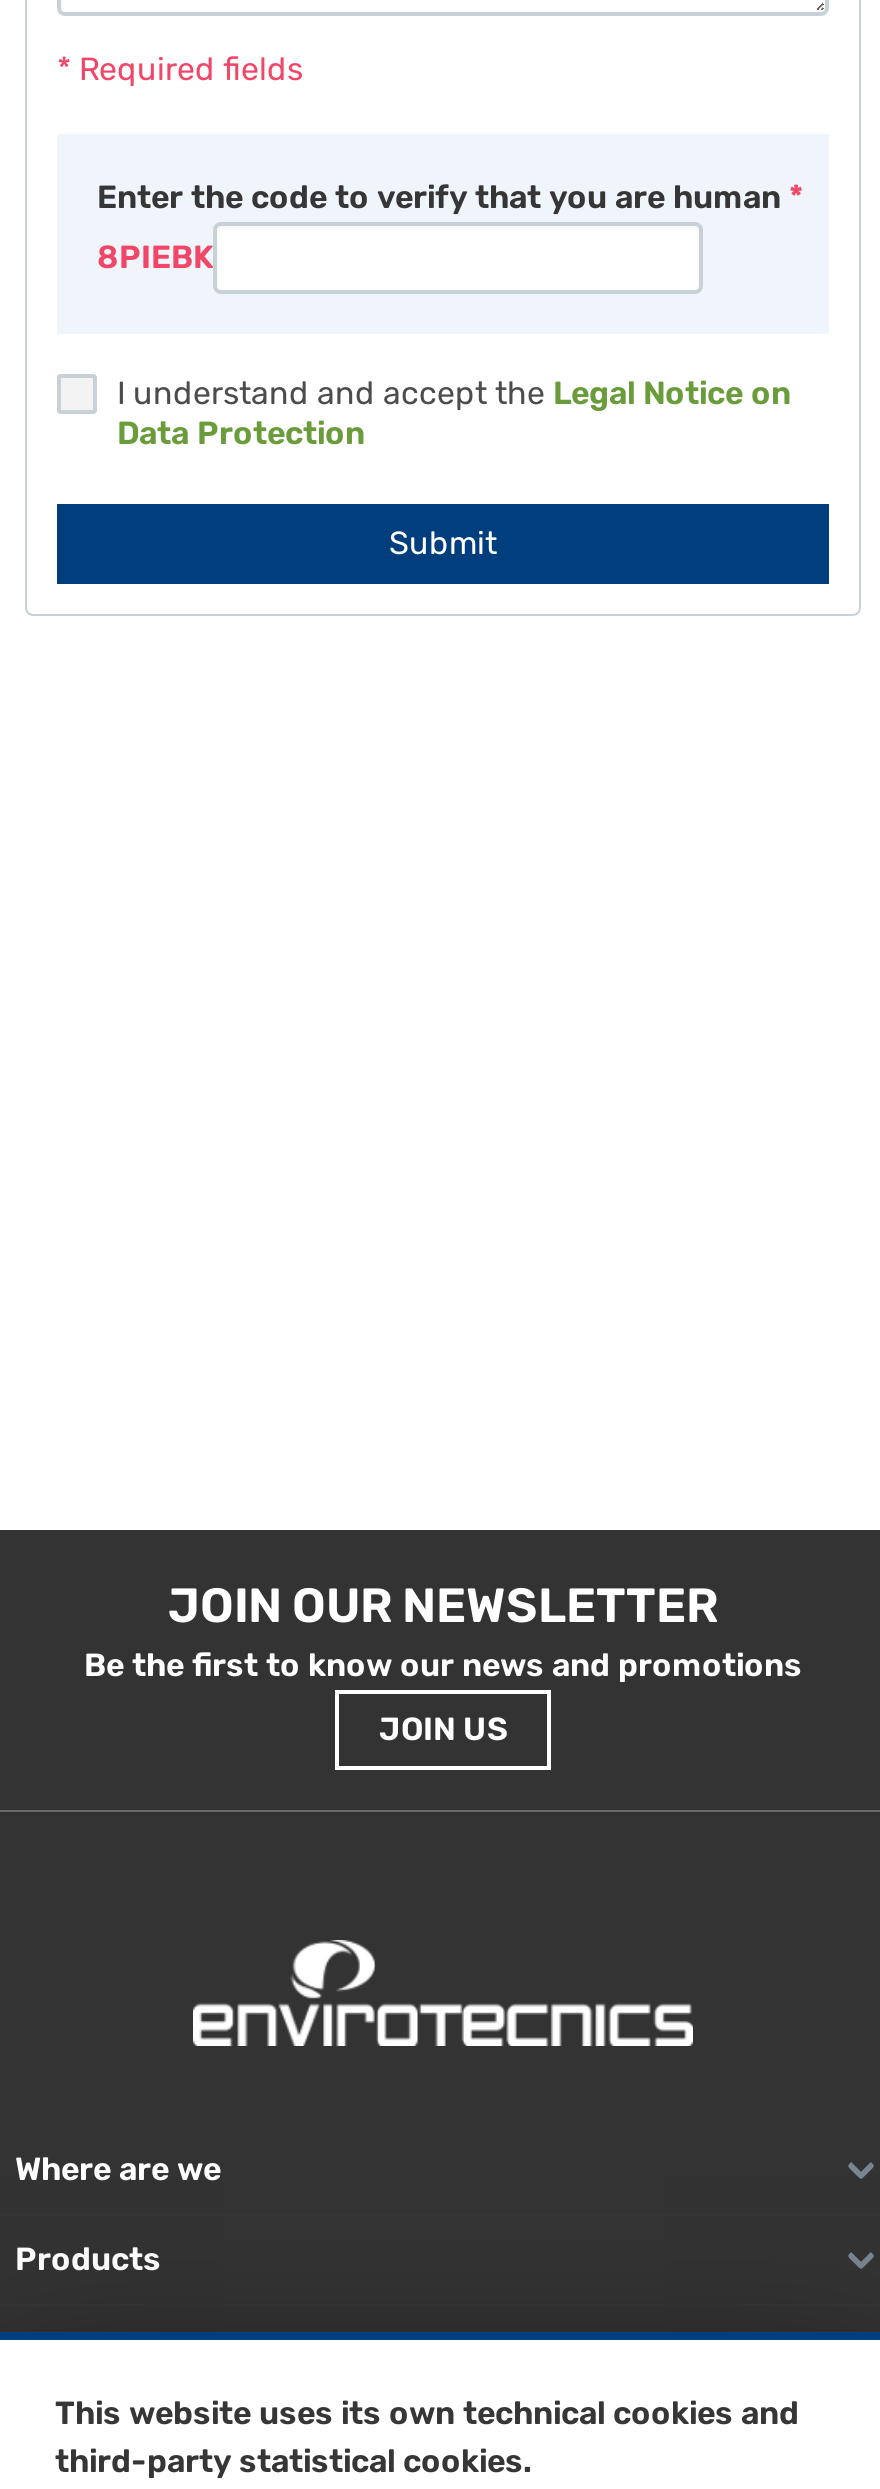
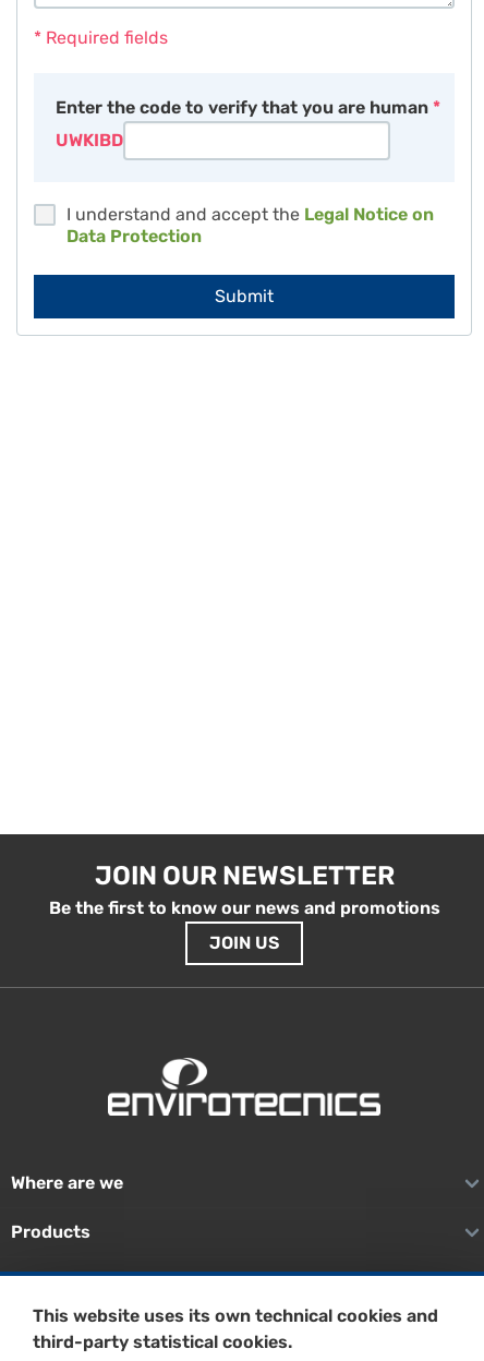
- 8PIEBK
+ UWKIBD
